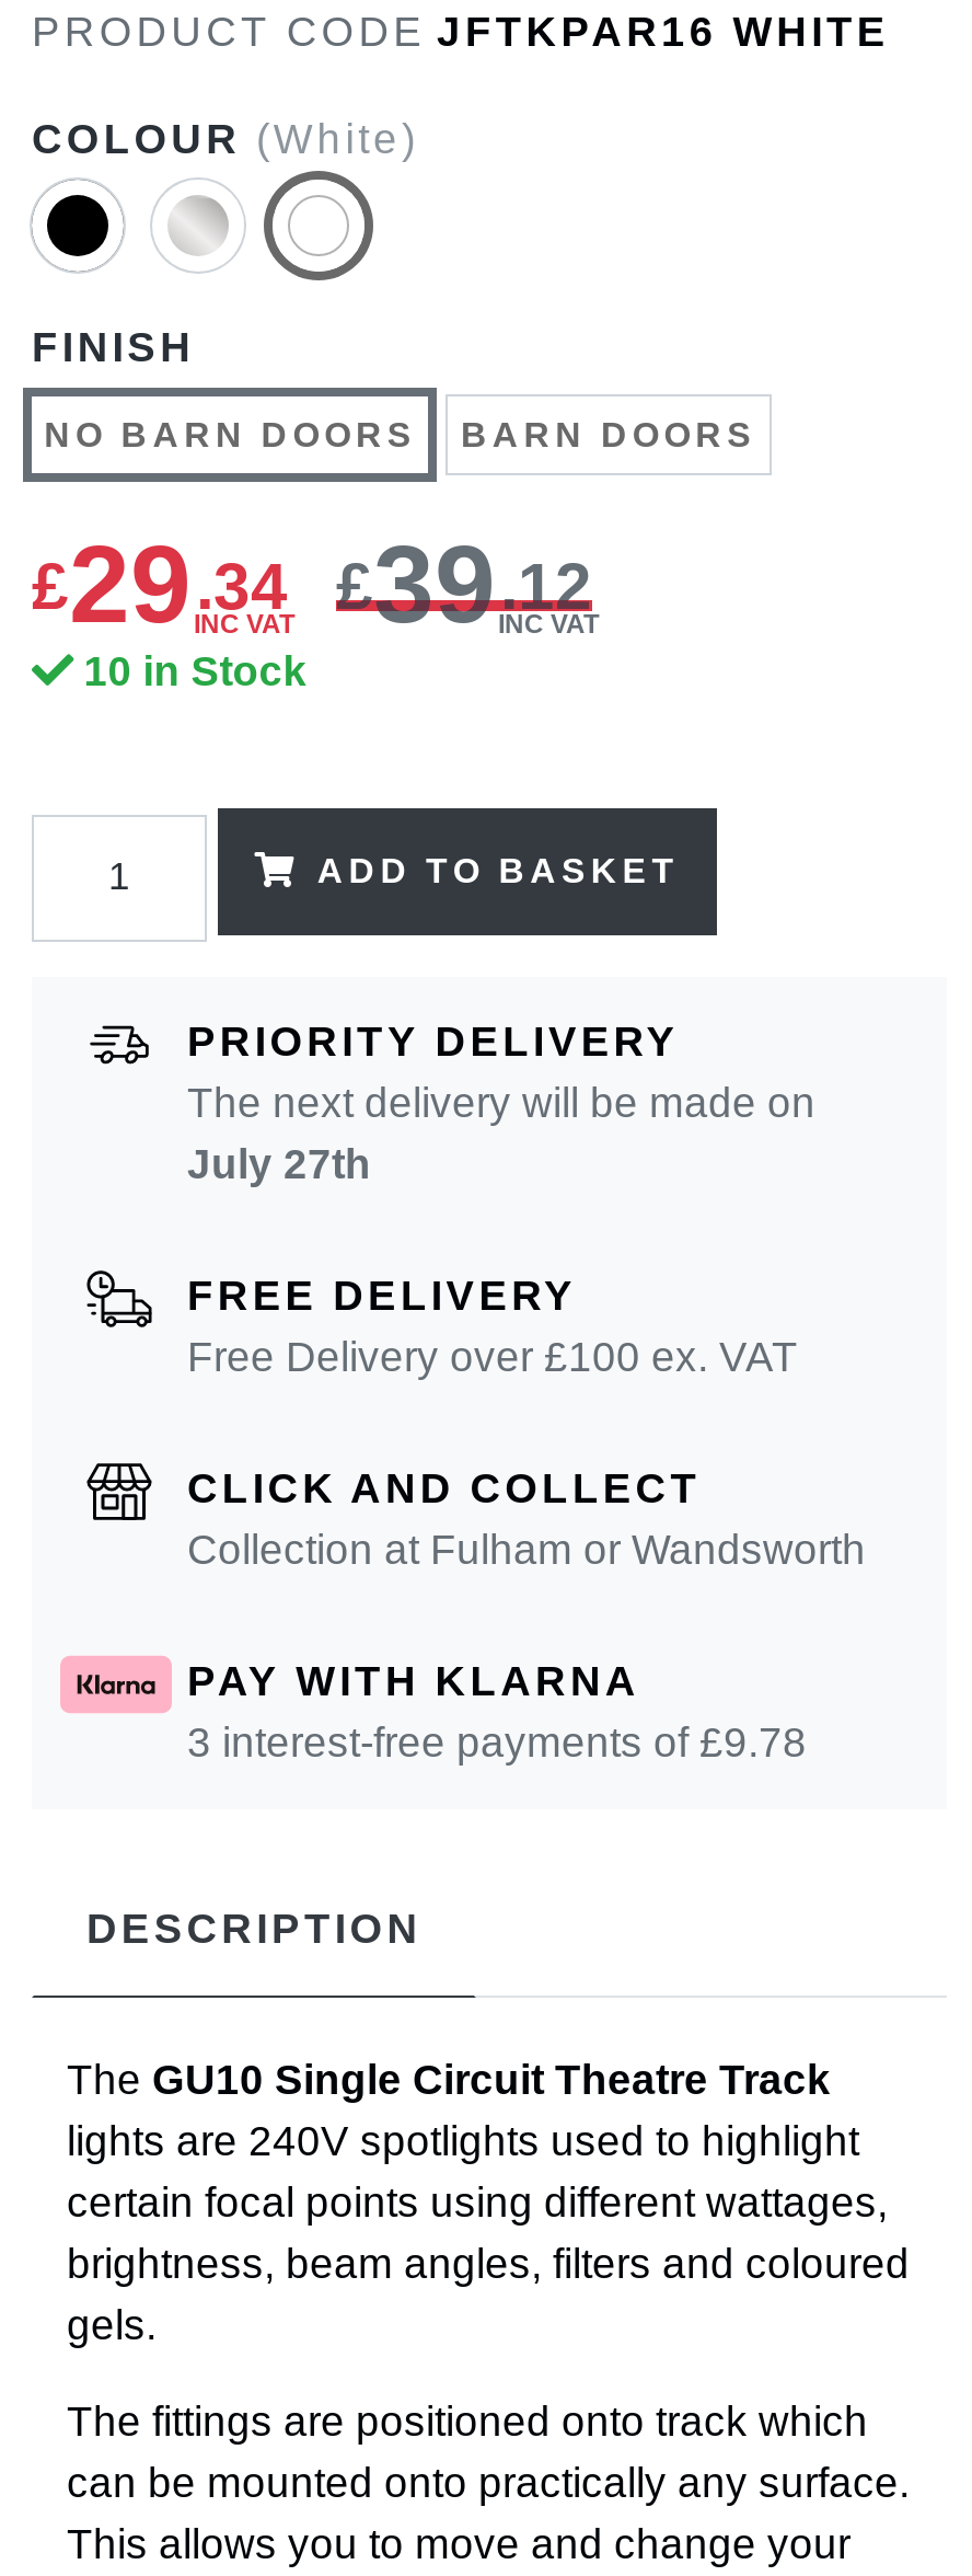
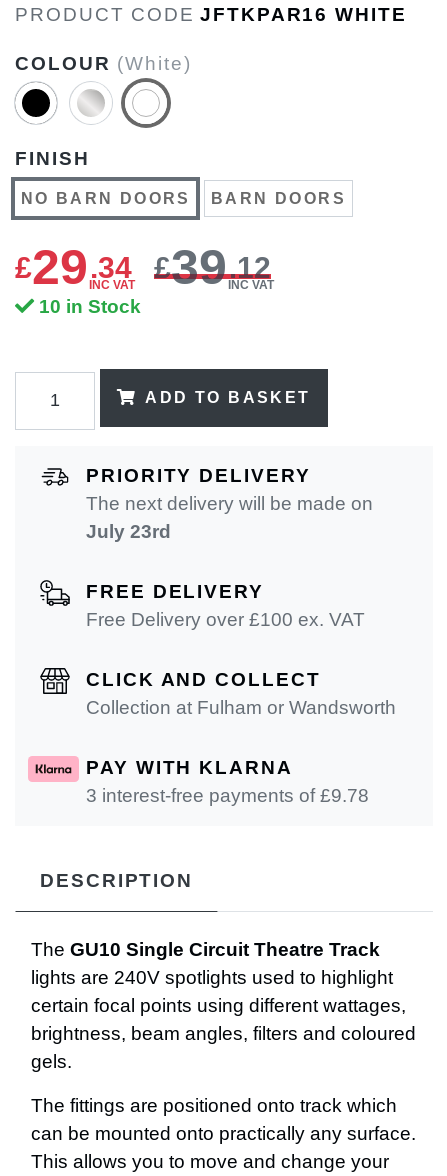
- July 27th
+ July 23rd
